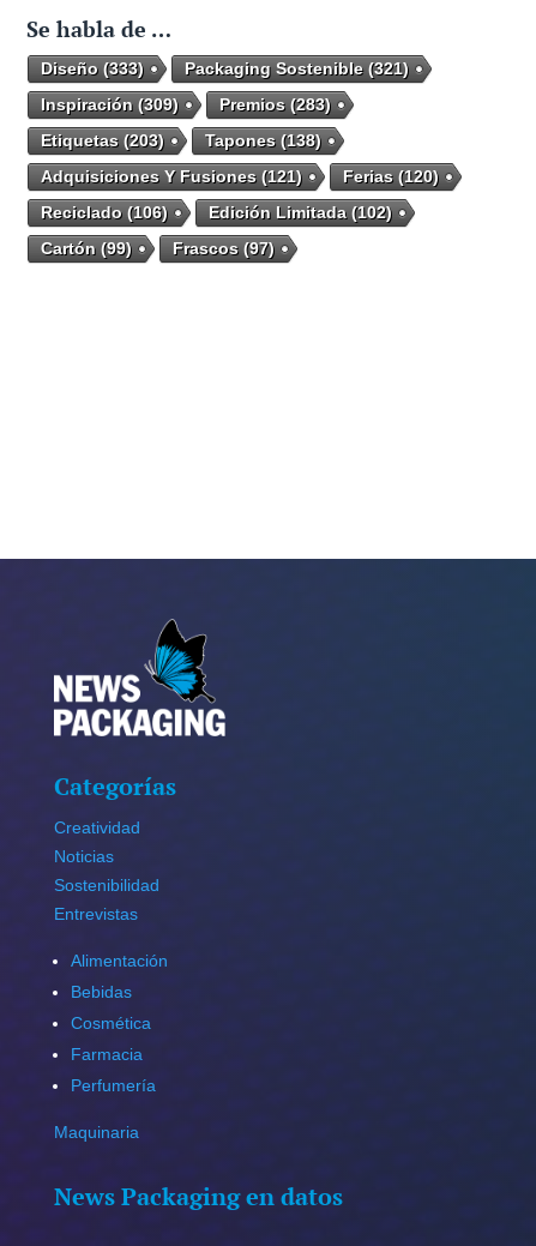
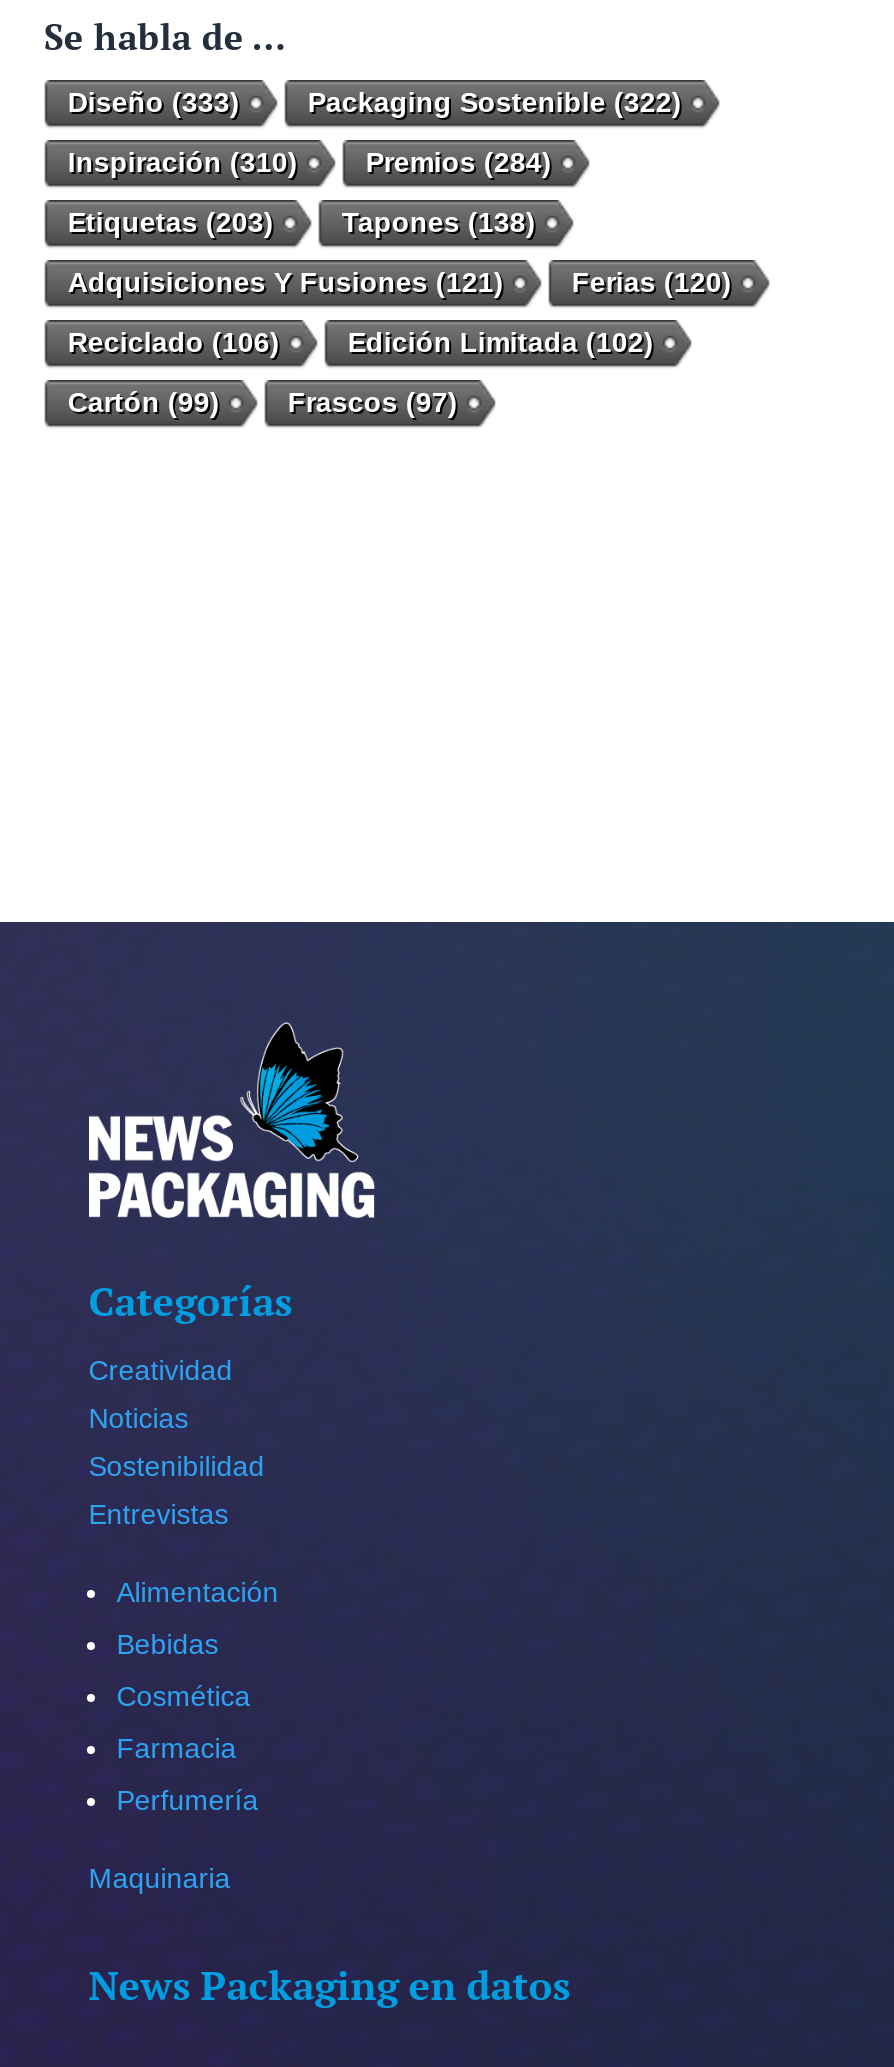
- Packaging Sostenible (321)
+ Packaging Sostenible (322)

- Inspiración (309)
+ Inspiración (310)

- Premios (283)
+ Premios (284)
